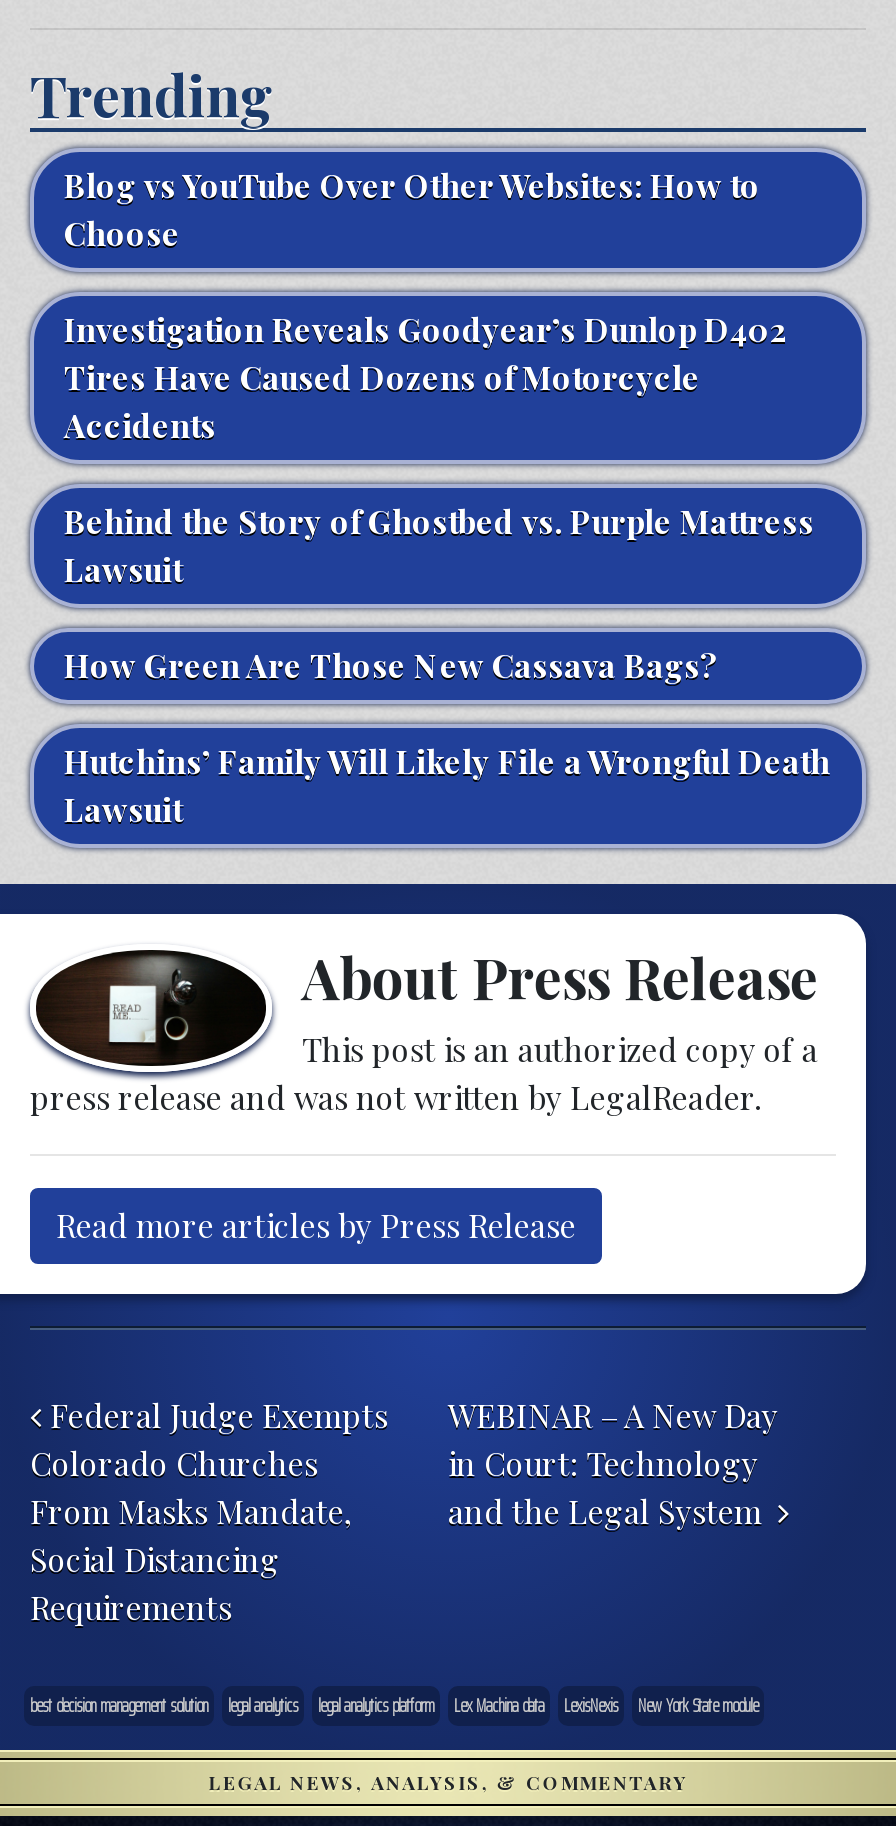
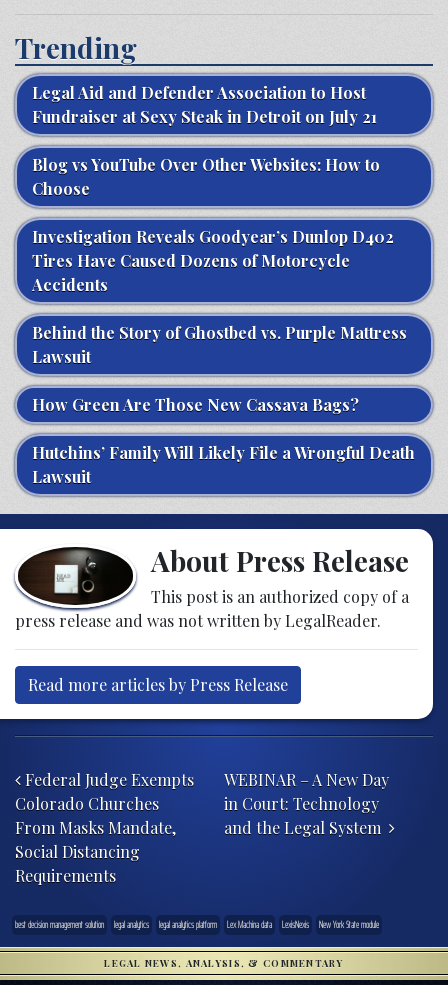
+ Legal Aid and Defender Association to Host
+ Fundraiser at Sexy Steak in Detroit on July 21
